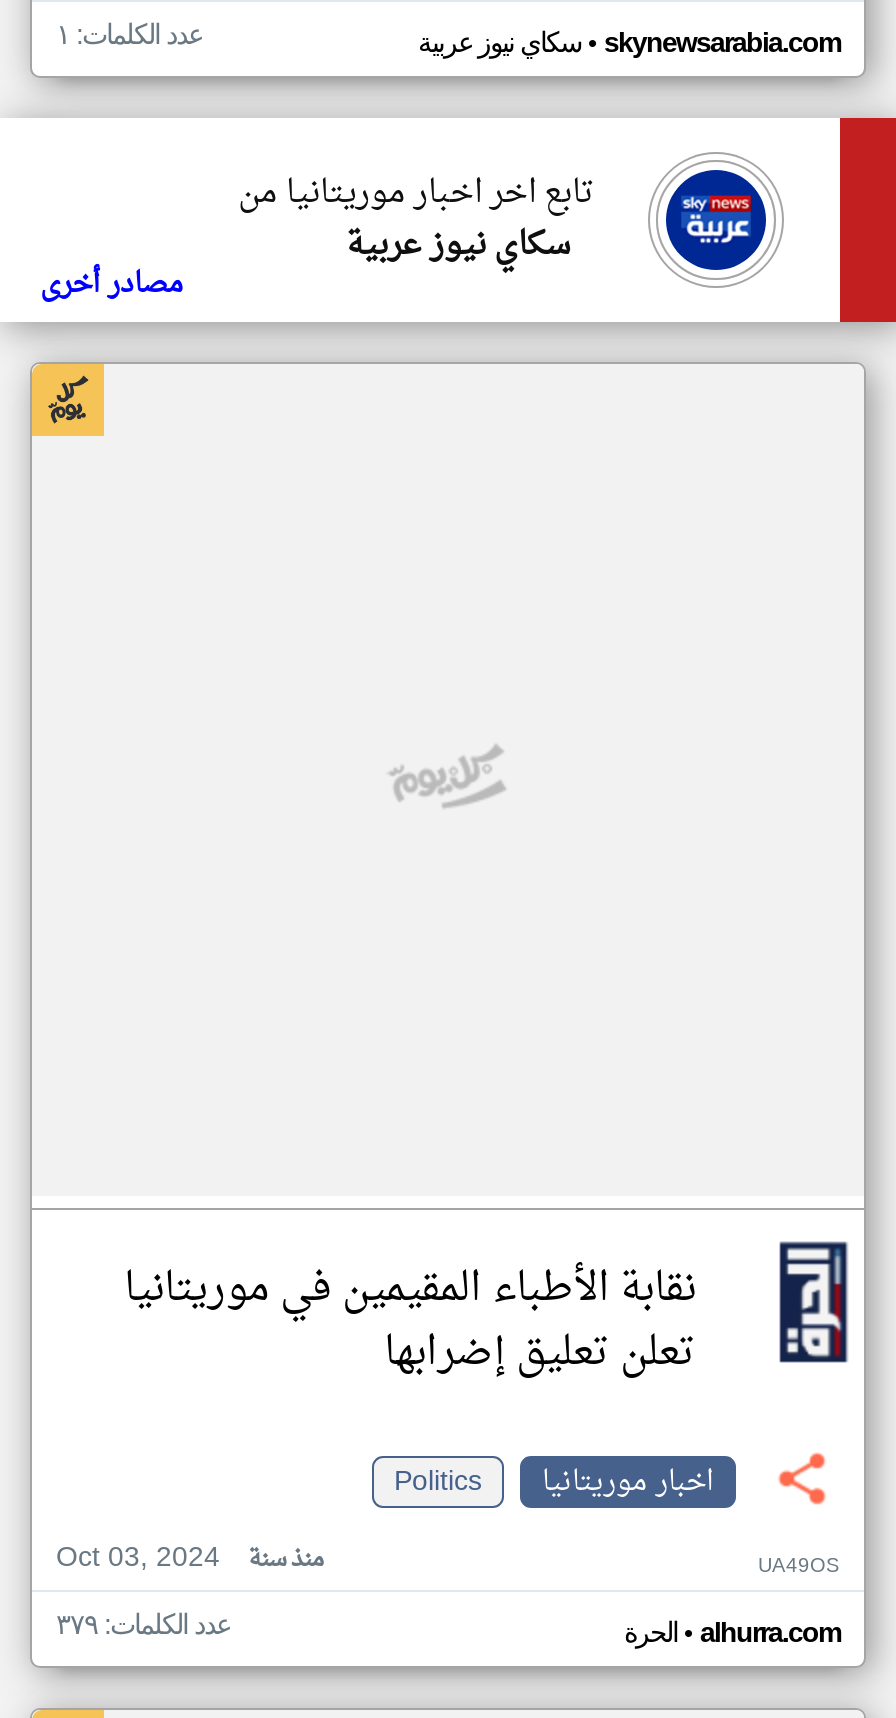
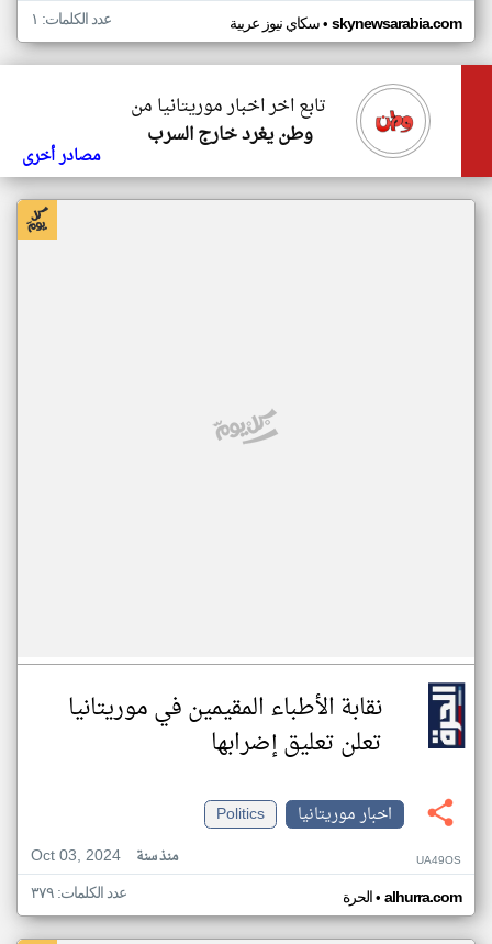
- [image]
+ [image]

- سكاي نيوز عربية
+ وطن يغرد خارج السرب
